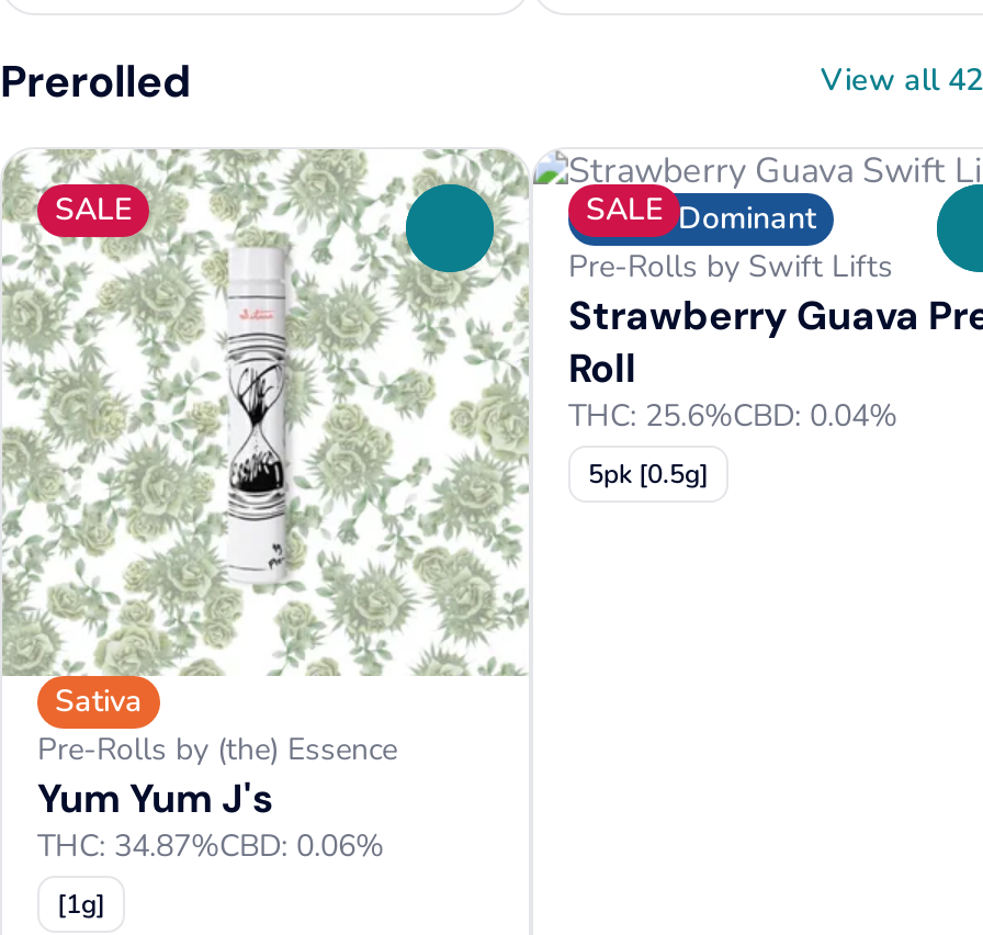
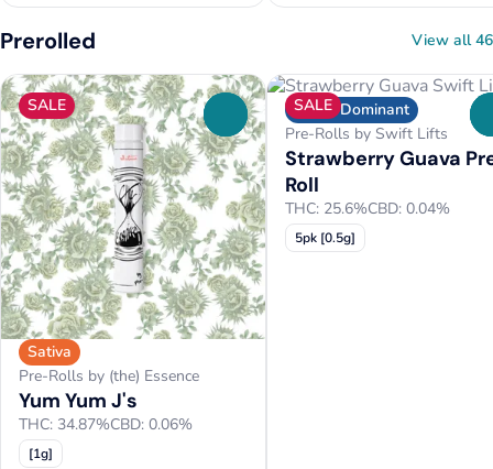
- View all 42
+ View all 46
